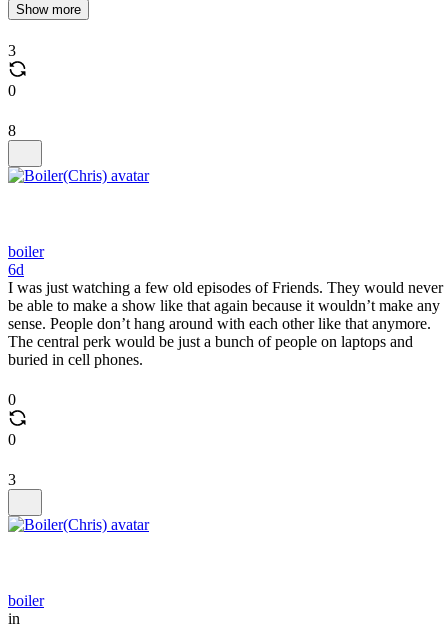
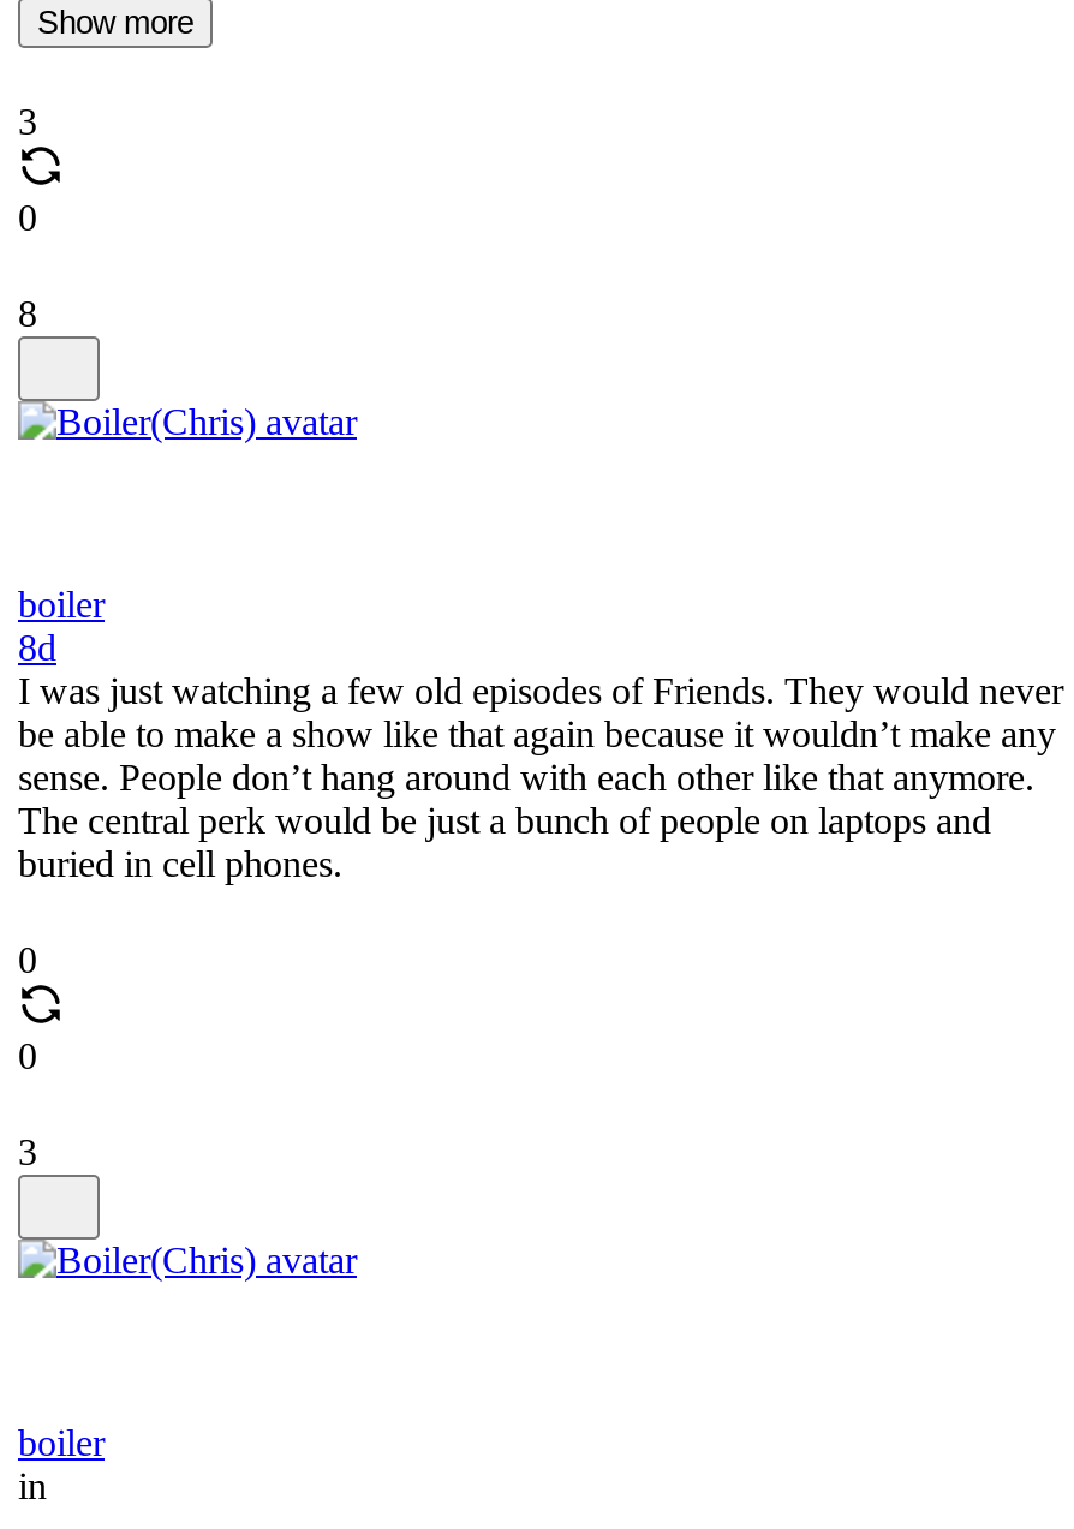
- 6d
+ 8d
